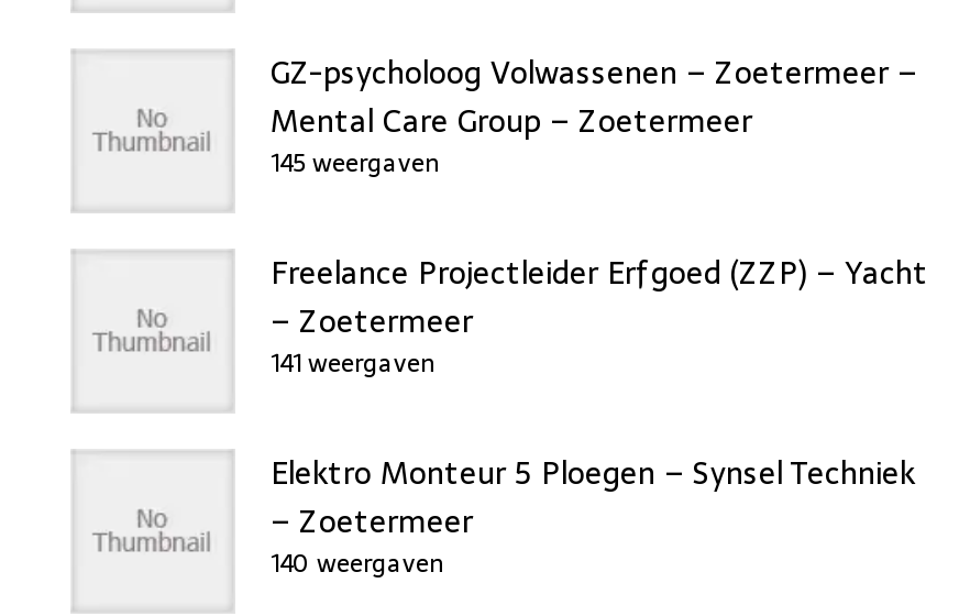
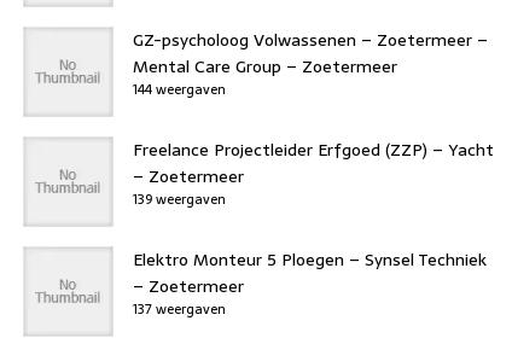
- 145 weergaven
+ 144 weergaven

- 141 weergaven
+ 139 weergaven

- 140 weergaven
+ 137 weergaven
